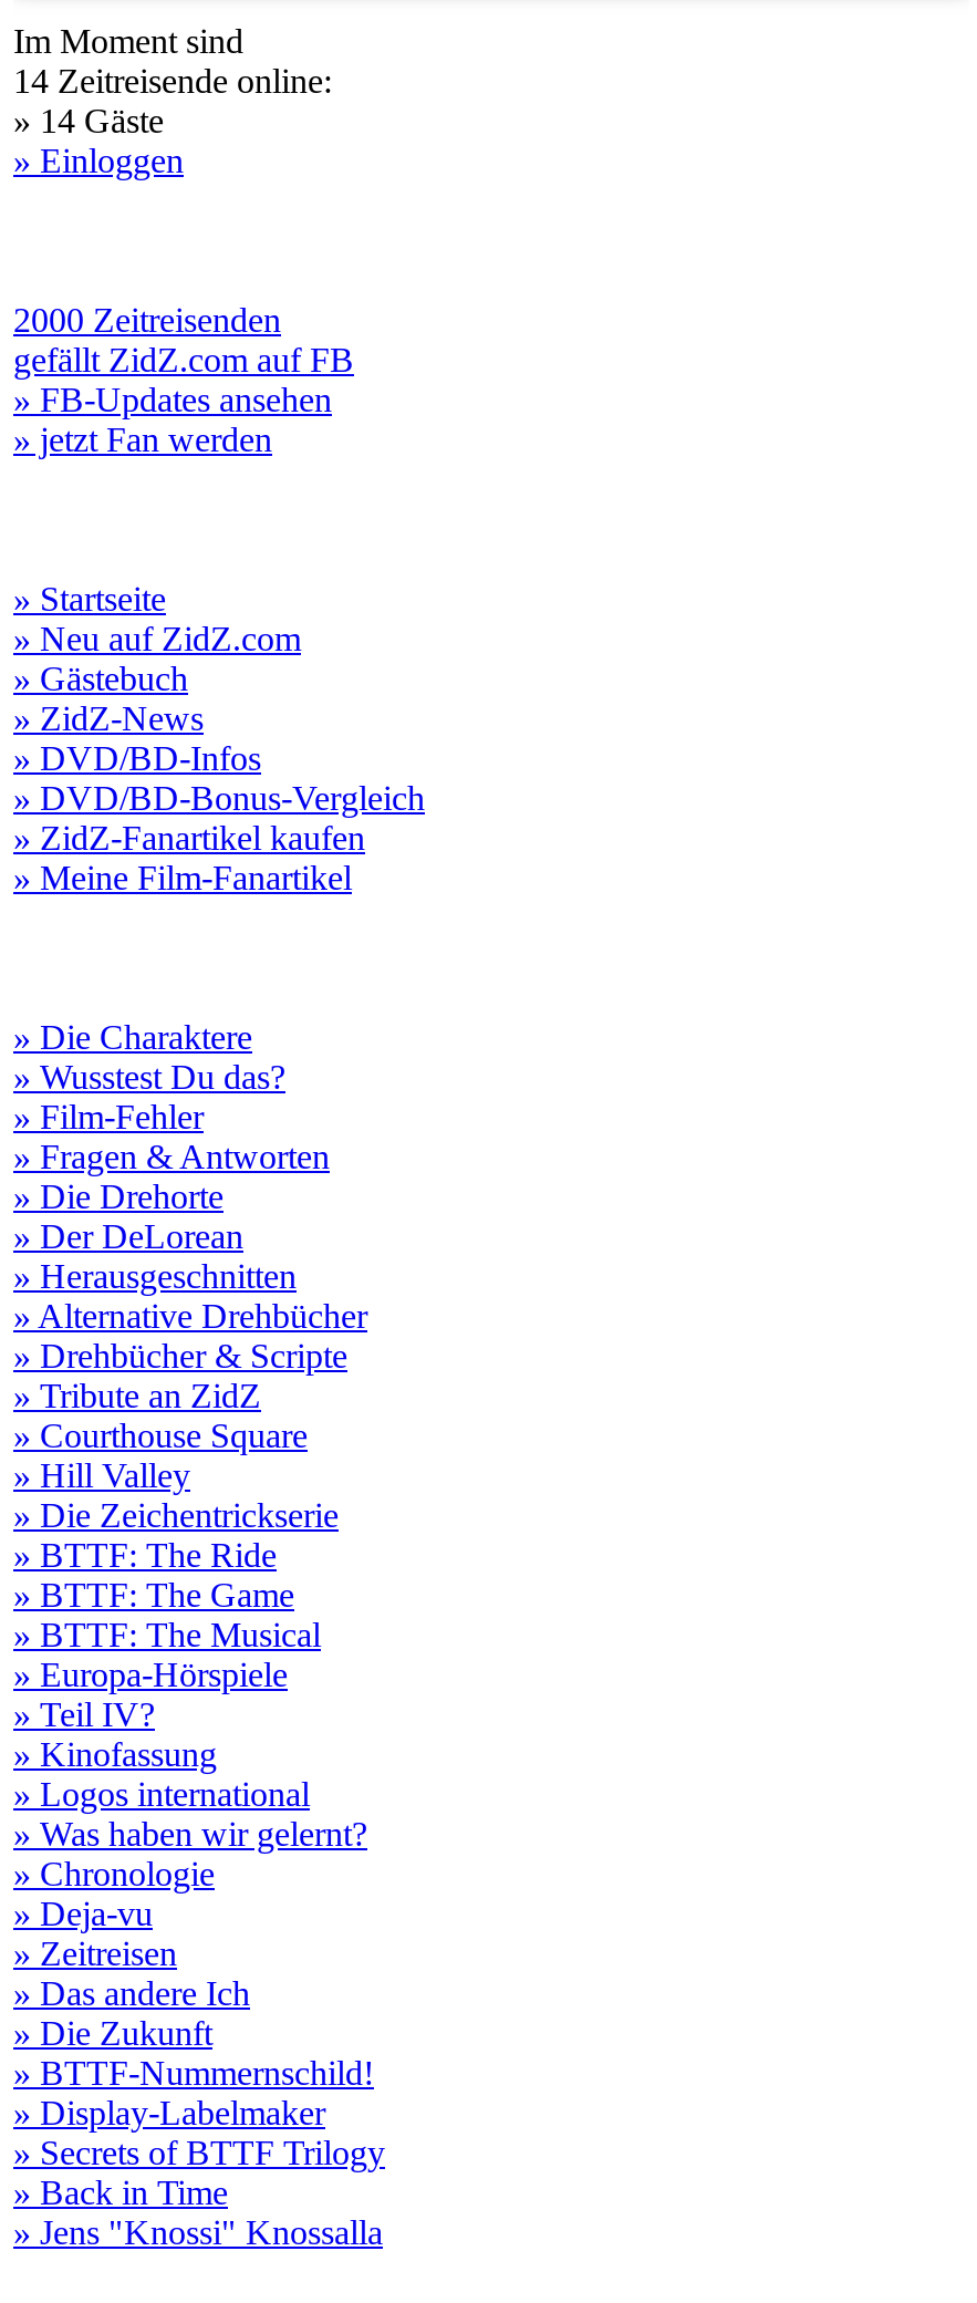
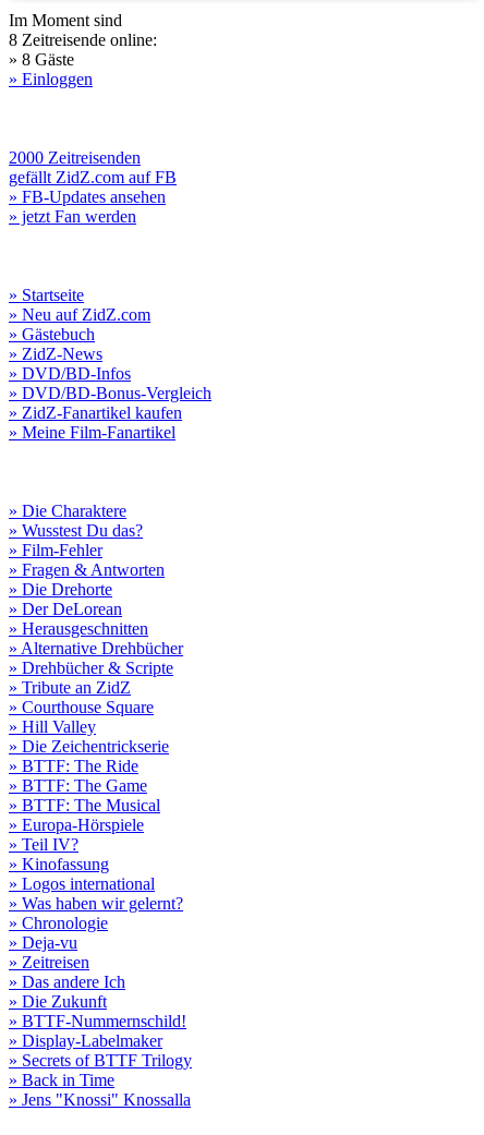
- 14 Zeitreisende online:
+ 8 Zeitreisende online:

- » 14 Gäste
+ » 8 Gäste
